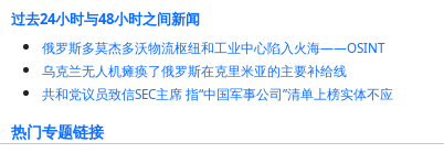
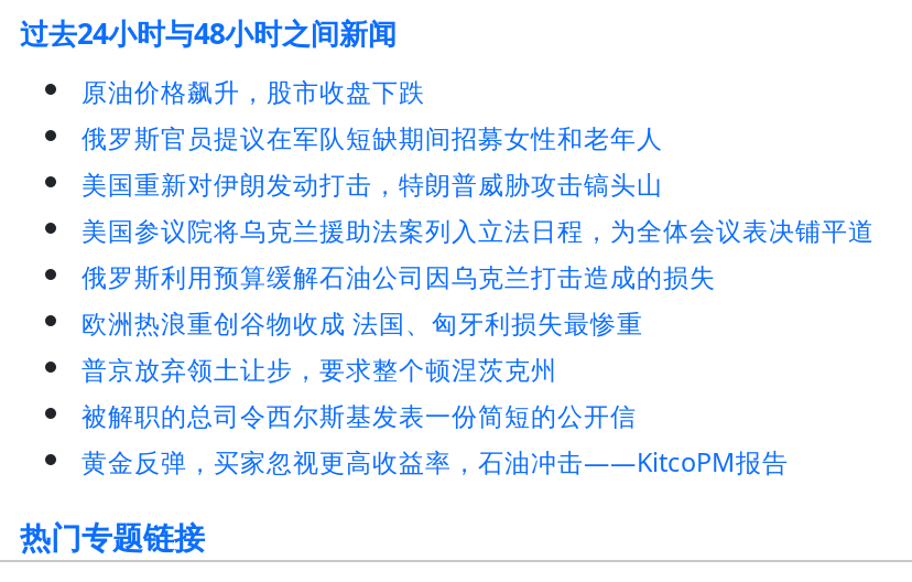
- 俄罗斯多莫杰多沃物流枢纽和工业中心陷入火海——OSINT
- 乌克兰无人机瘫痪了俄罗斯在克里米亚的主要补给线
- 共和党议员致信SEC主席 指“中国军事公司”清单上榜实体不应
+ 原油价格飙升，股市收盘下跌
+ 俄罗斯官员提议在军队短缺期间招募女性和老年人
+ 美国重新对伊朗发动打击，特朗普威胁攻击镐头山
+ 美国参议院将乌克兰援助法案列入立法日程，为全体会议表决铺平道
+ 俄罗斯利用预算缓解石油公司因乌克兰打击造成的损失
+ 欧洲热浪重创谷物收成 法国、匈牙利损失最惨重
+ 普京放弃领土让步，要求整个顿涅茨克州
+ 被解职的总司令西尔斯基发表一份简短的公开信
+ 黄金反弹，买家忽视更高收益率，石油冲击——KitcoPM报告
